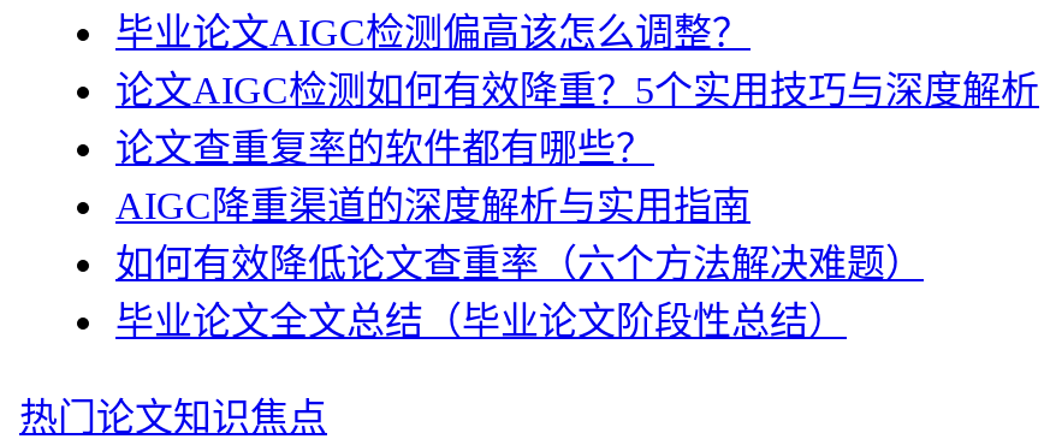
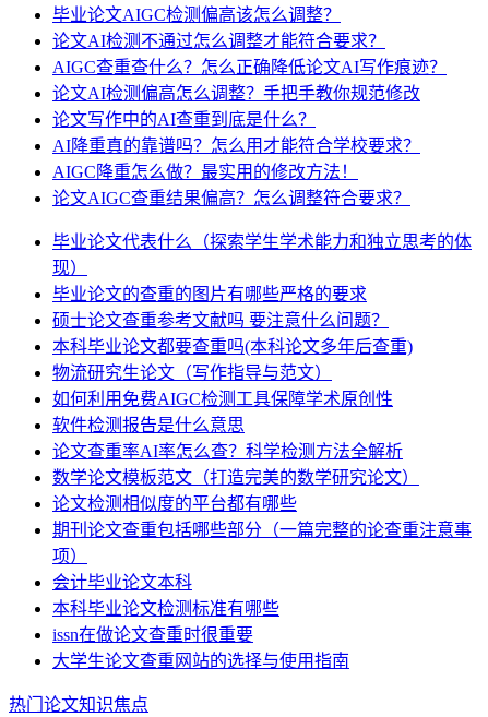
- 论文AIGC检测如何有效降重？5个实用技巧与深度解析
- 论文查重复率的软件都有哪些？
- AIGC降重渠道的深度解析与实用指南
- 如何有效降低论文查重率（六个方法解决难题）
- 毕业论文全文总结（毕业论文阶段性总结）
+ 论文AI检测不通过怎么调整才能符合要求？
+ AIGC查重查什么？怎么正确降低论文AI写作痕迹？
+ 论文AI检测偏高怎么调整？手把手教你规范修改
+ 论文写作中的AI查重到底是什么？
+ AI降重真的靠谱吗？怎么用才能符合学校要求？
+ AIGC降重怎么做？最实用的修改方法！
+ 论文AIGC查重结果偏高？怎么调整符合要求？
+ 毕业论文代表什么（探索学生学术能力和独立思考的体
+ 现）
+ 毕业论文的查重的图片有哪些严格的要求
+ 硕士论文查重参考文献吗 要注意什么问题？
+ 本科毕业论文都要查重吗(本科论文多年后查重)
+ 物流研究生论文（写作指导与范文）
+ 如何利用免费AIGC检测工具保障学术原创性
+ 软件检测报告是什么意思
+ 论文查重率AI率怎么查？科学检测方法全解析
+ 数学论文模板范文（打造完美的数学研究论文）
+ 论文检测相似度的平台都有哪些
+ 期刊论文查重包括哪些部分（一篇完整的论查重注意事
+ 项）
+ 会计毕业论文本科
+ 本科毕业论文检测标准有哪些
+ issn在做论文查重时很重要
+ 大学生论文查重网站的选择与使用指南
